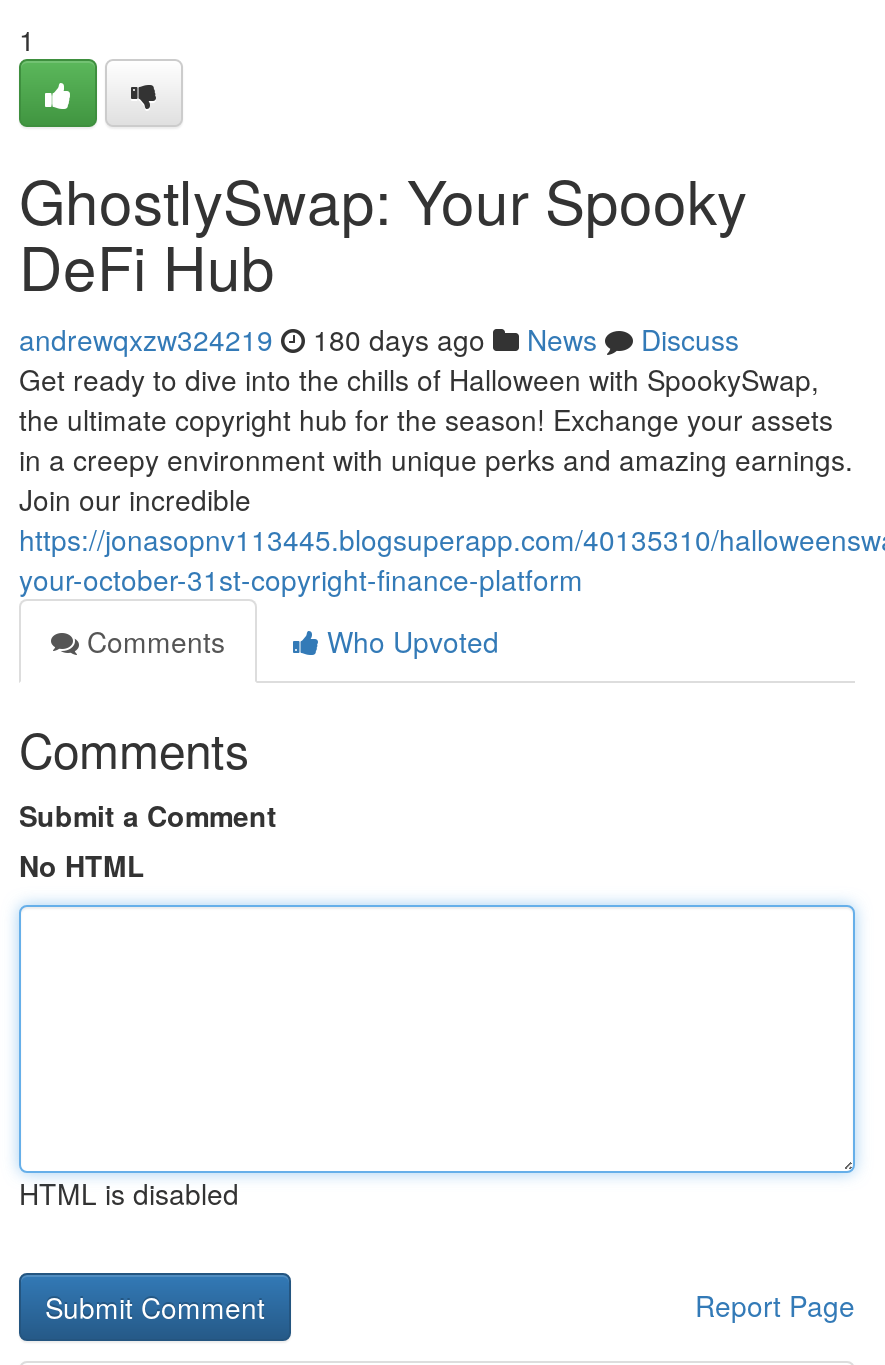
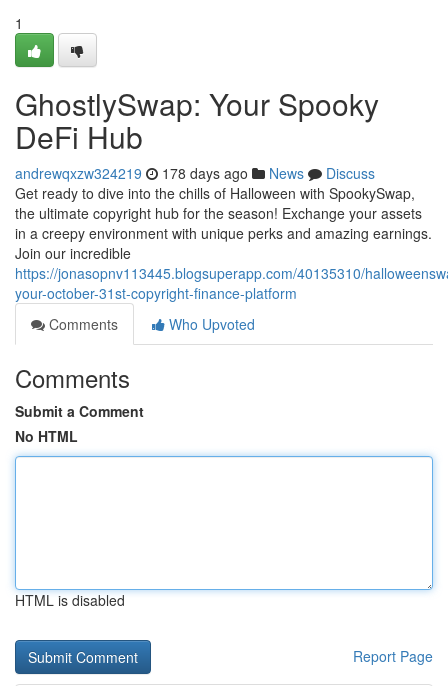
- andrewqxzw324219 180 days ago News Discuss
+ andrewqxzw324219 178 days ago News Discuss
